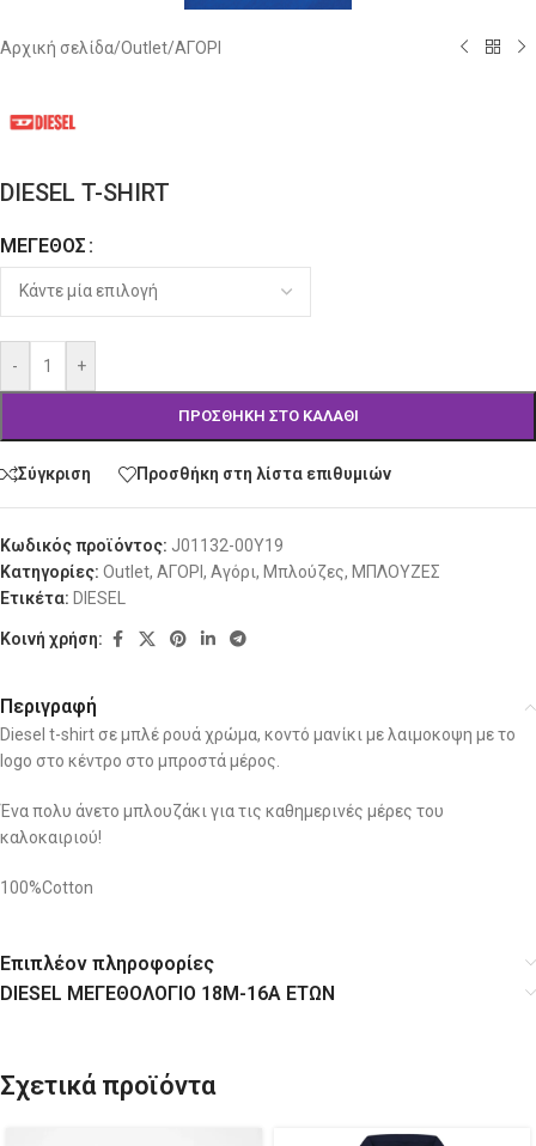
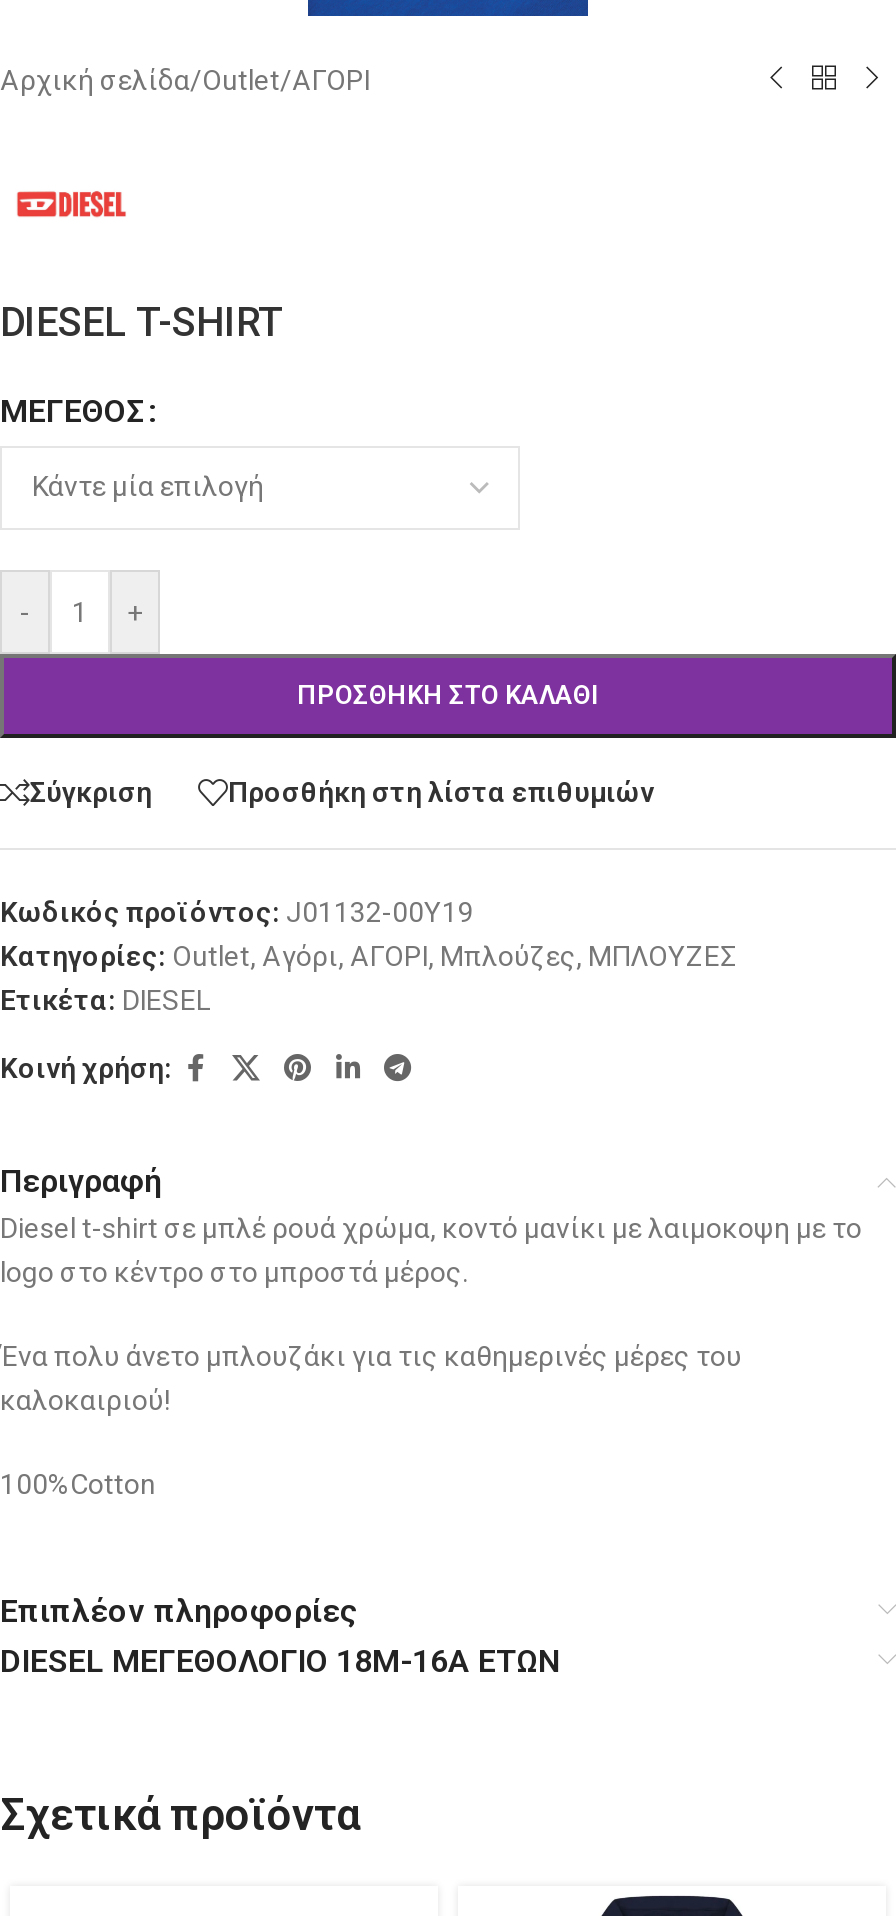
- Κατηγορίες: Outlet, ΑΓΟΡΙ, Αγόρι, Μπλούζες, ΜΠΛΟΥΖΕΣ
+ Κατηγορίες: Outlet, Αγόρι, ΑΓΟΡΙ, Μπλούζες, ΜΠΛΟΥΖΕΣ
